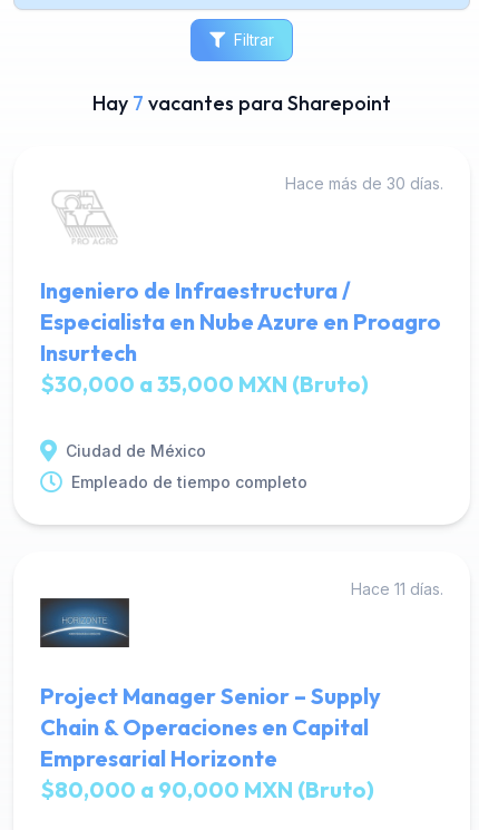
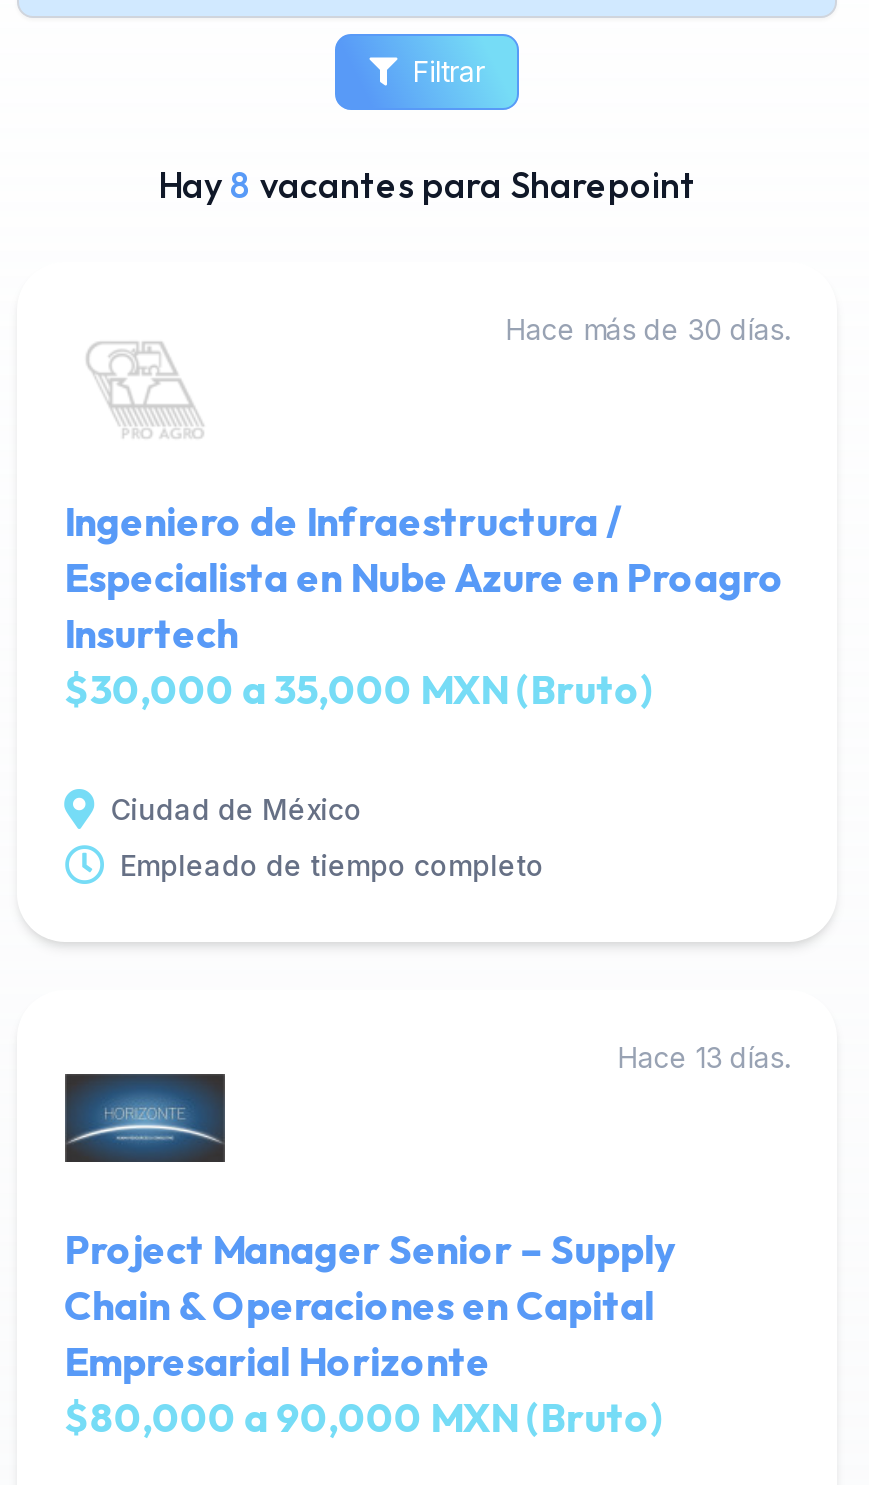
- Hay 7 vacantes para Sharepoint
+ Hay 8 vacantes para Sharepoint

- Hace 11 días.
+ Hace 13 días.
